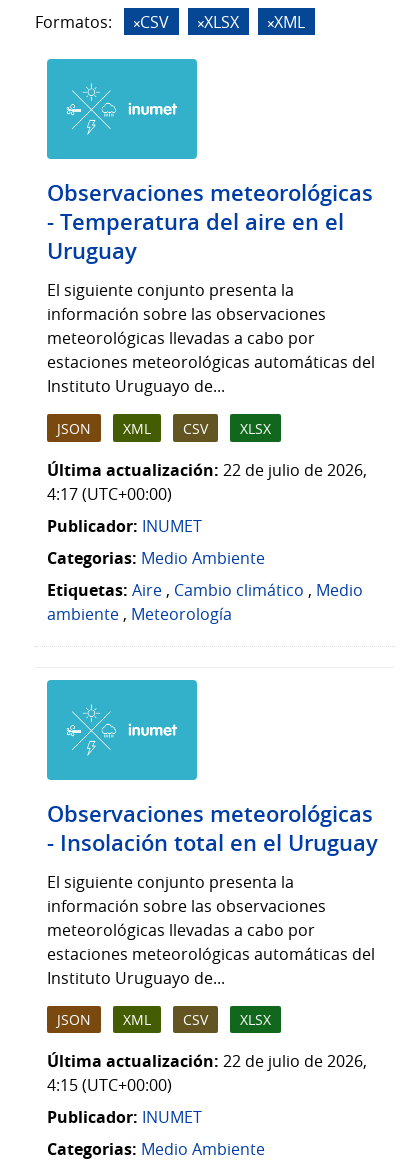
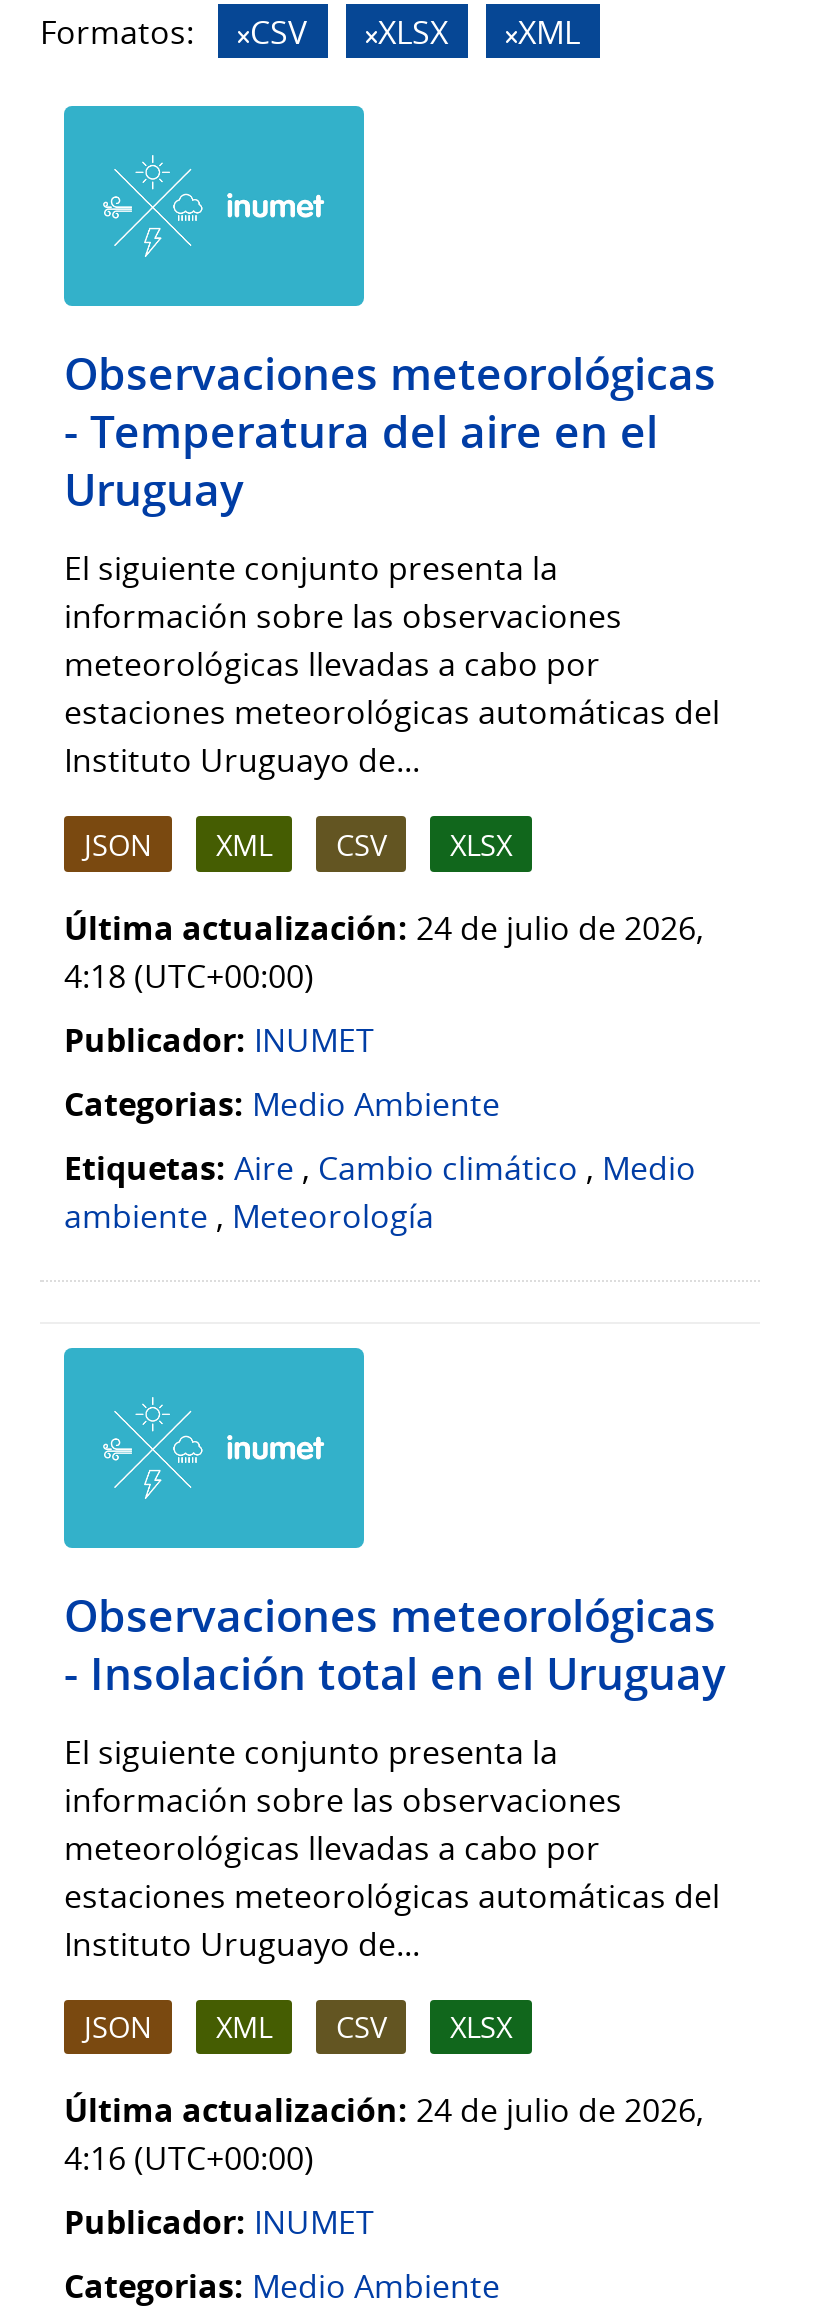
- Última actualización: 22 de julio de 2026,
+ Última actualización: 24 de julio de 2026,

- 4:17 (UTC+00:00)
+ 4:18 (UTC+00:00)

- Última actualización: 22 de julio de 2026,
+ Última actualización: 24 de julio de 2026,

- 4:15 (UTC+00:00)
+ 4:16 (UTC+00:00)
